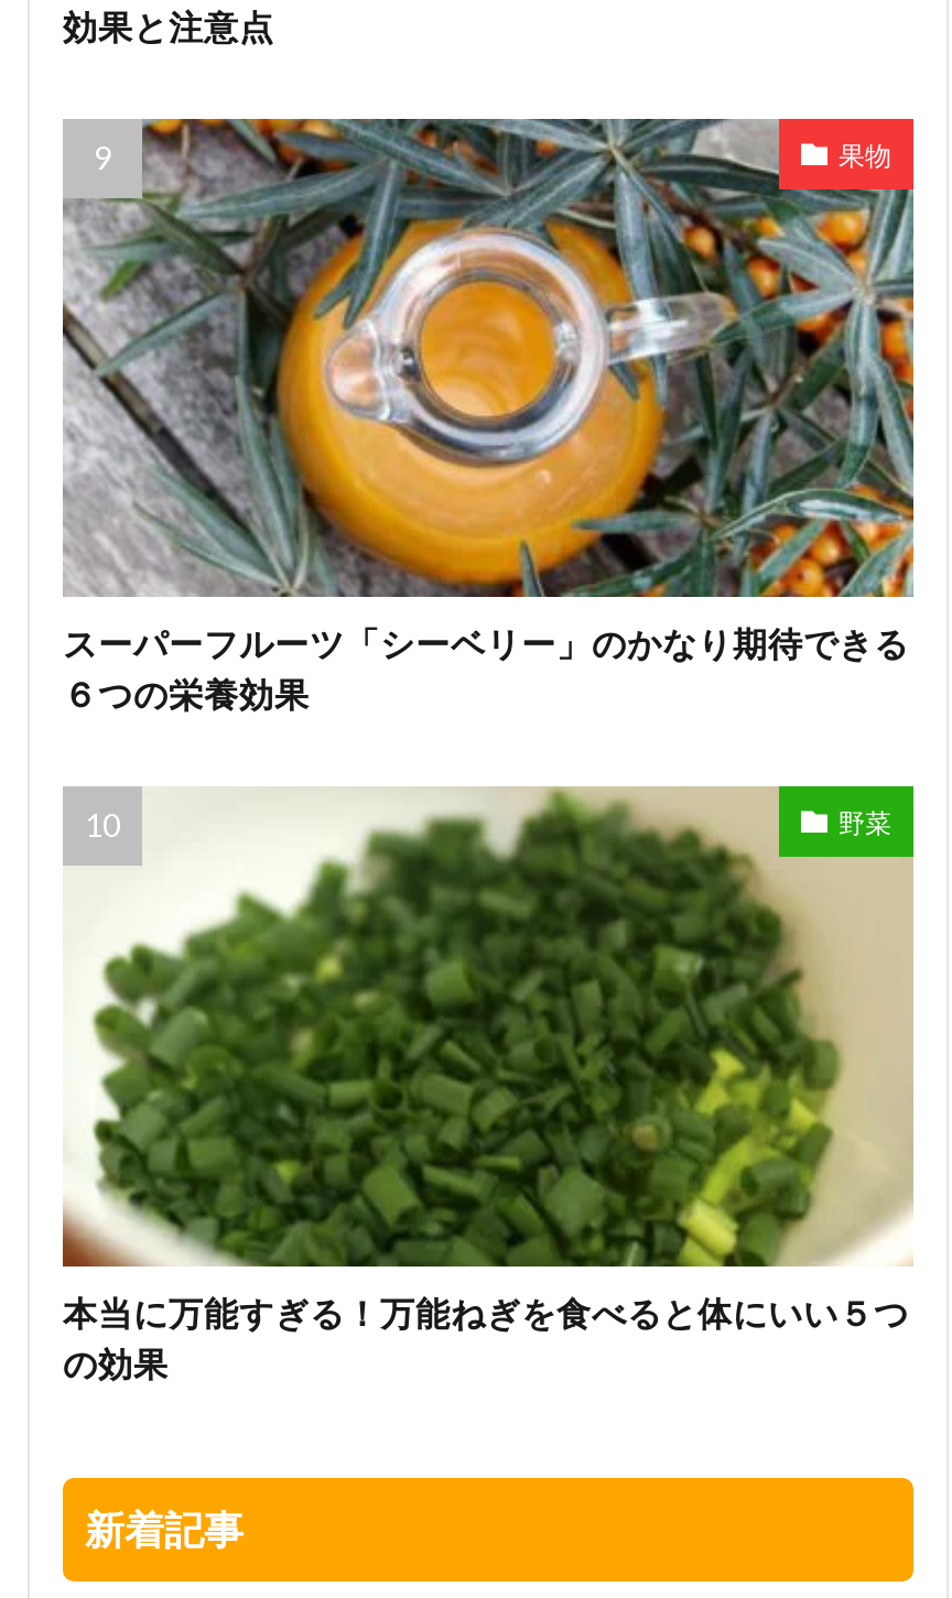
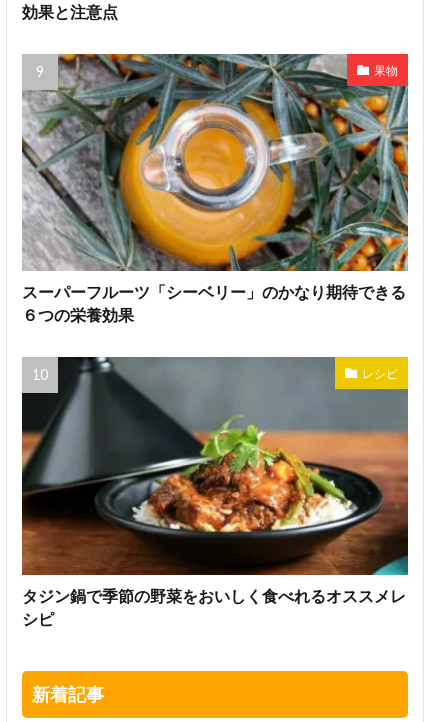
- [image]
- 野菜
+ [image]
+ レシピ

- 本当に万能すぎる！万能ねぎを食べると体にいい５つ
- の効果
+ タジン鍋で季節の野菜をおいしく食べれるオススメレ
+ シピ
